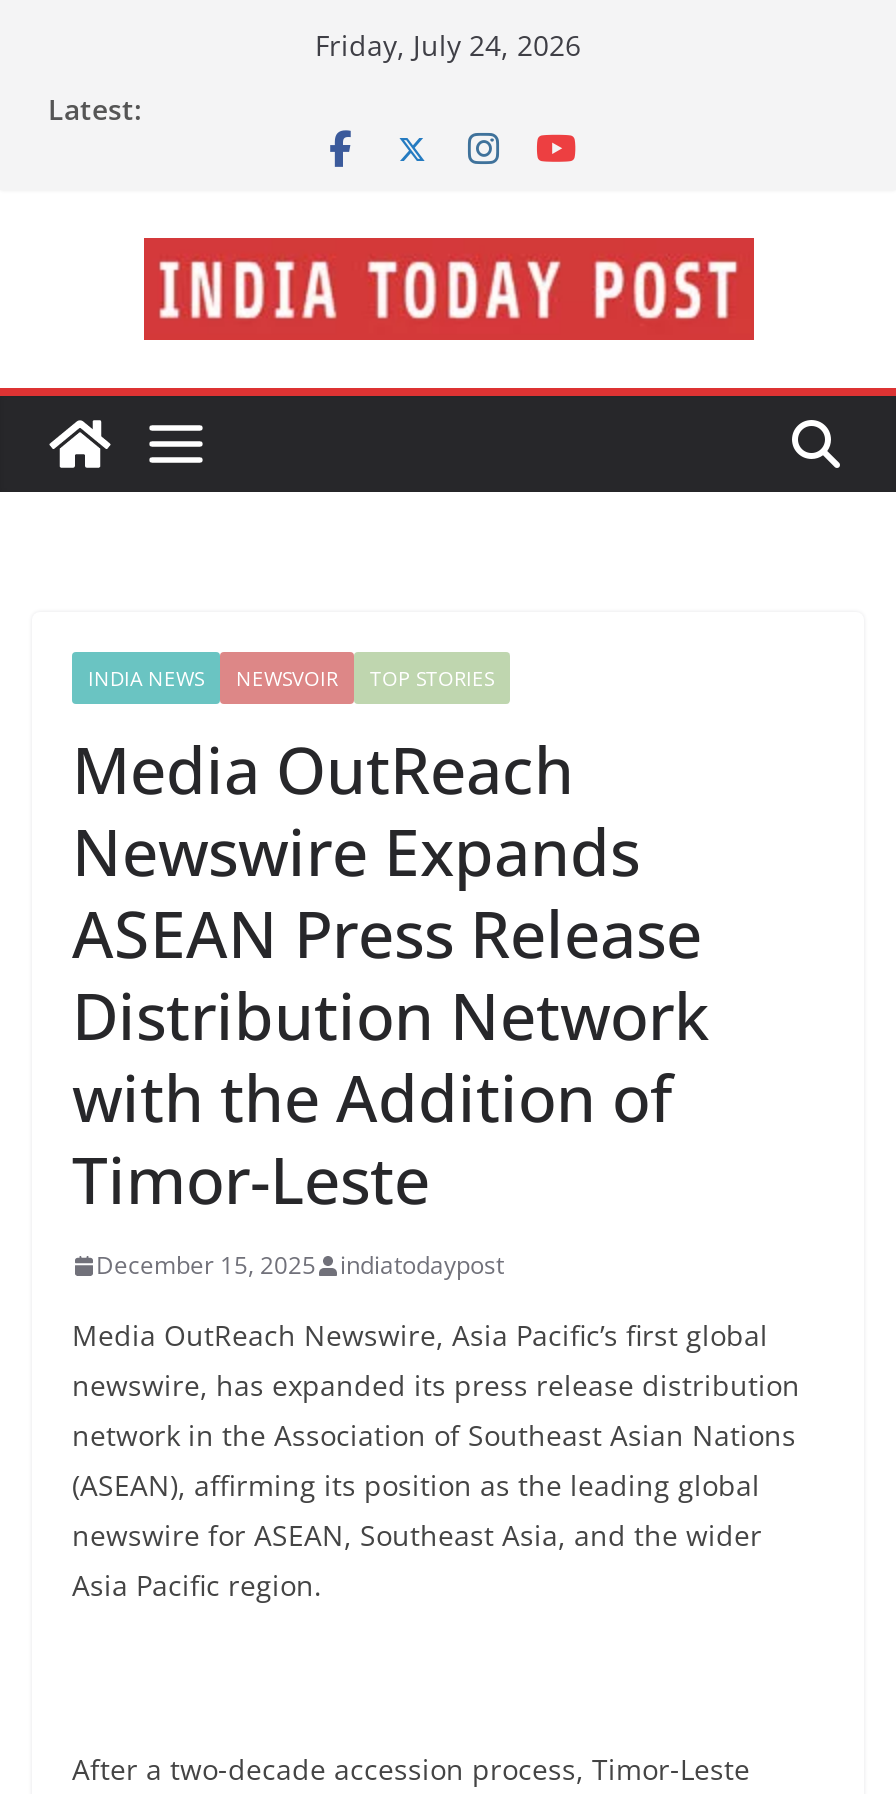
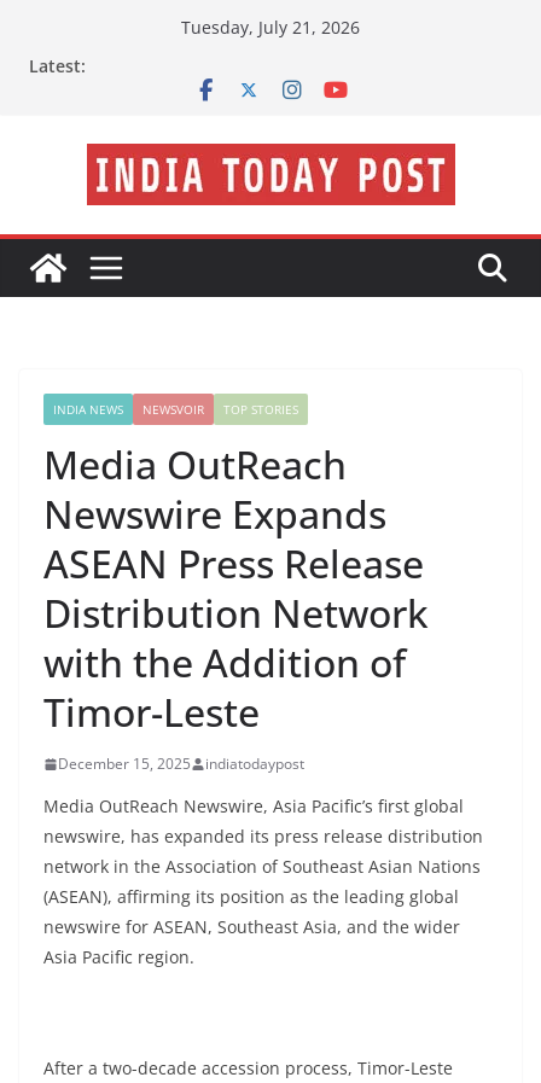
- Friday, July 24, 2026
+ Tuesday, July 21, 2026
